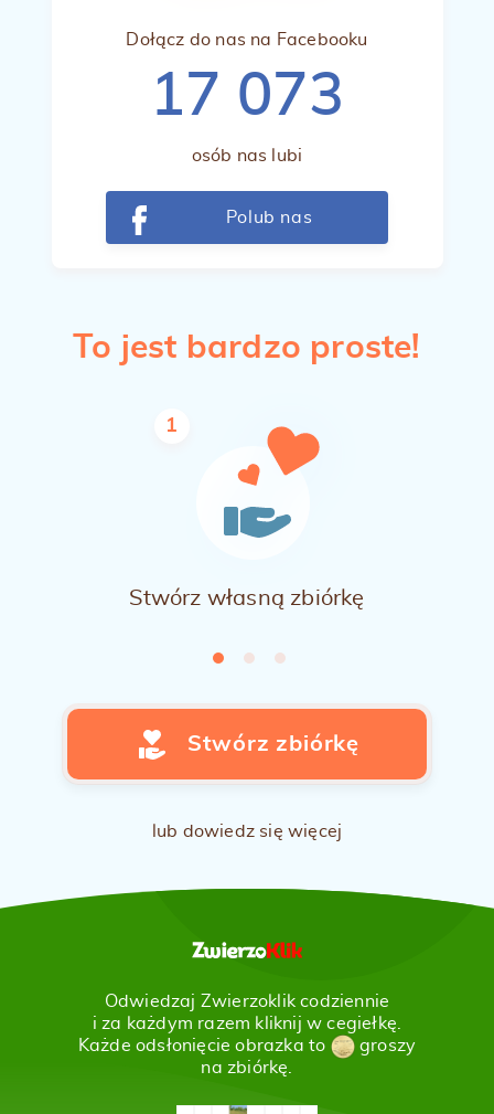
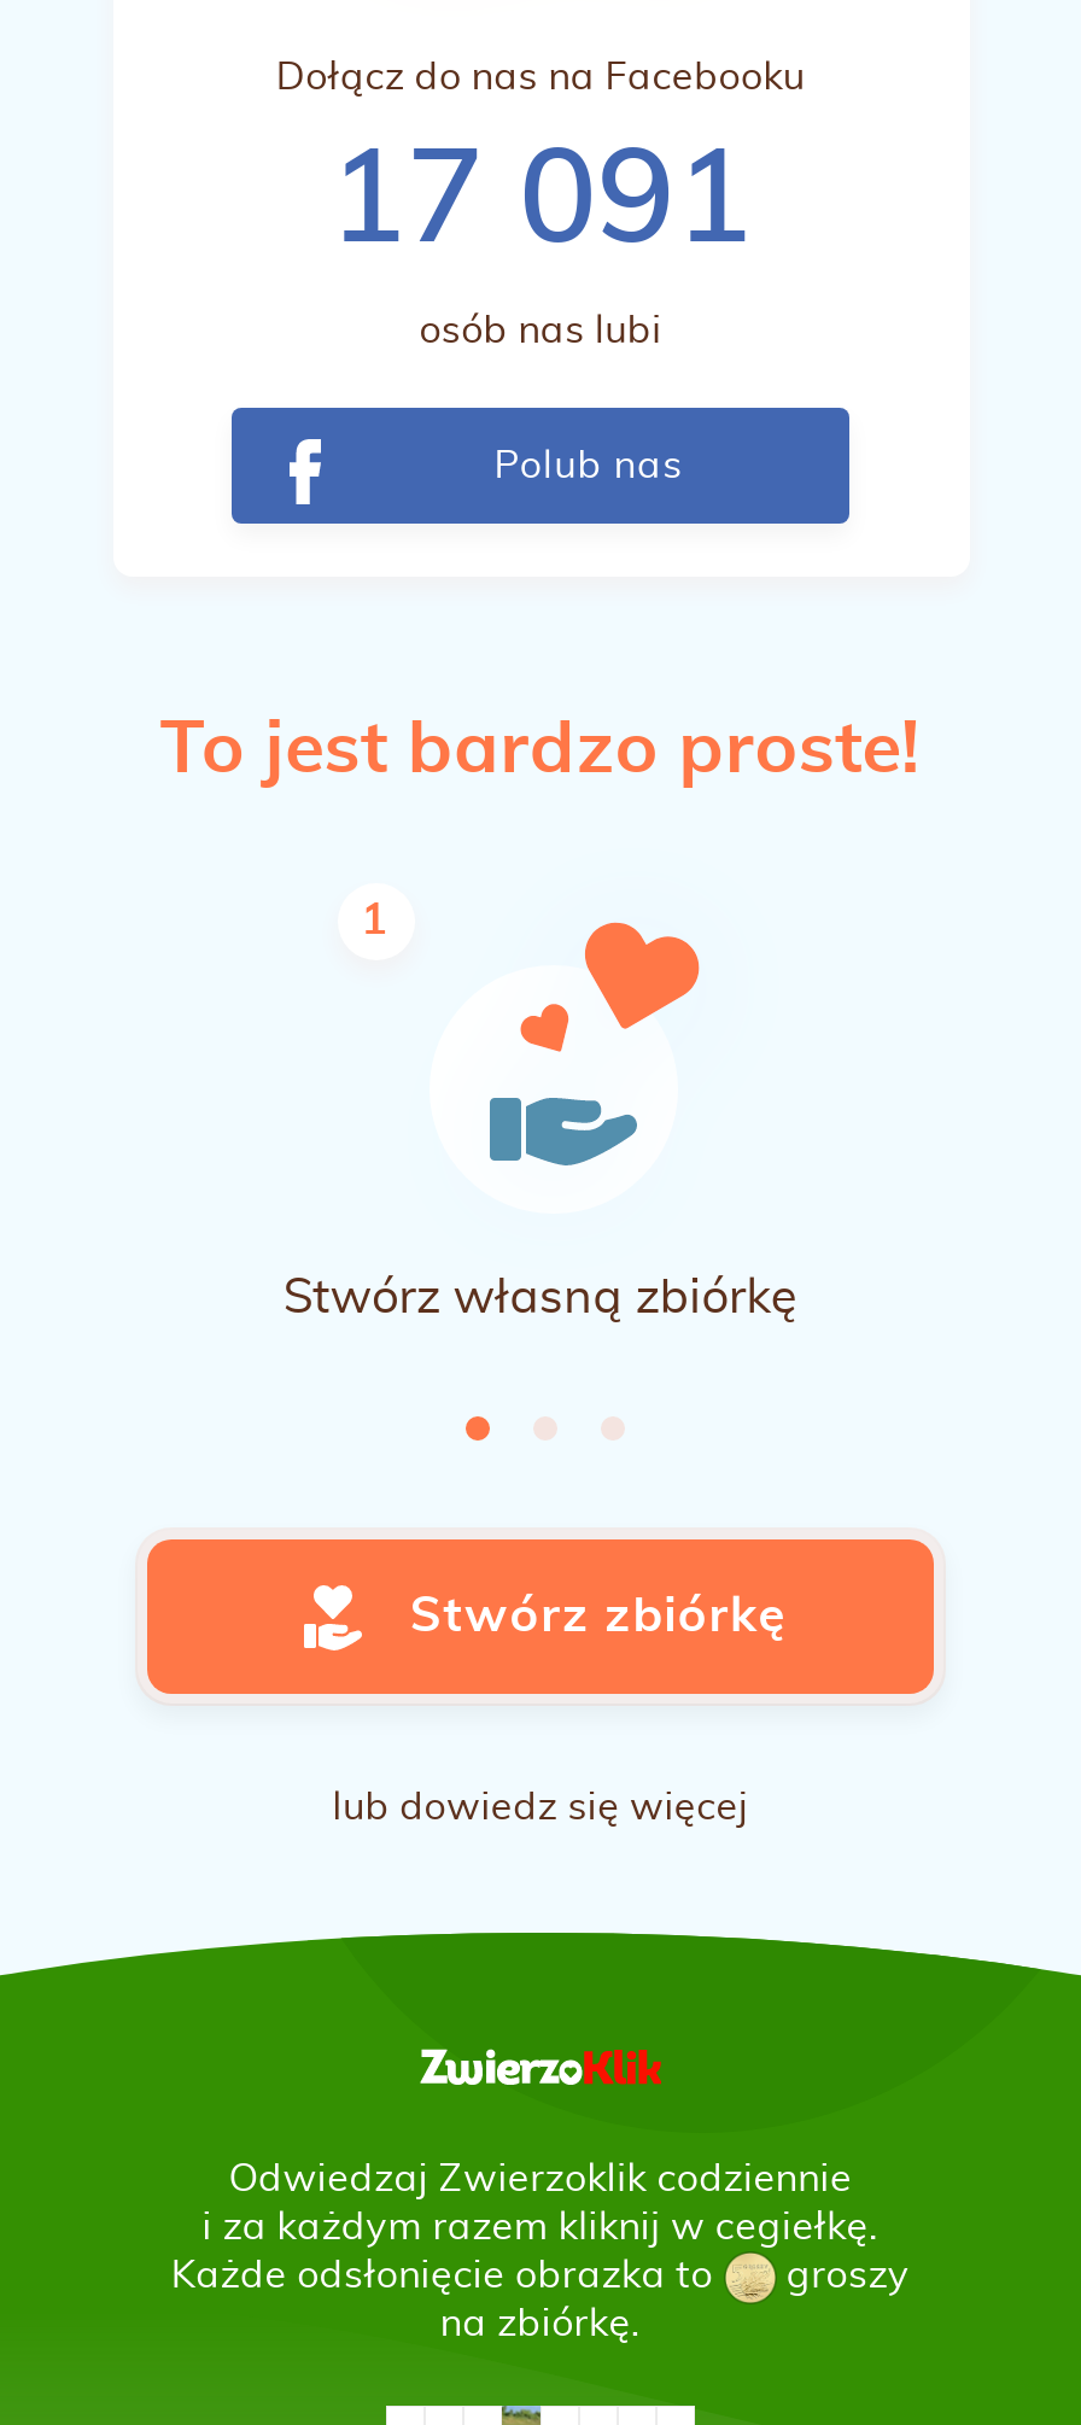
- 17 073
+ 17 091
